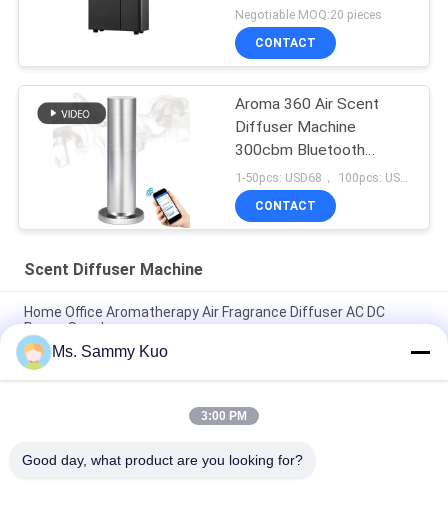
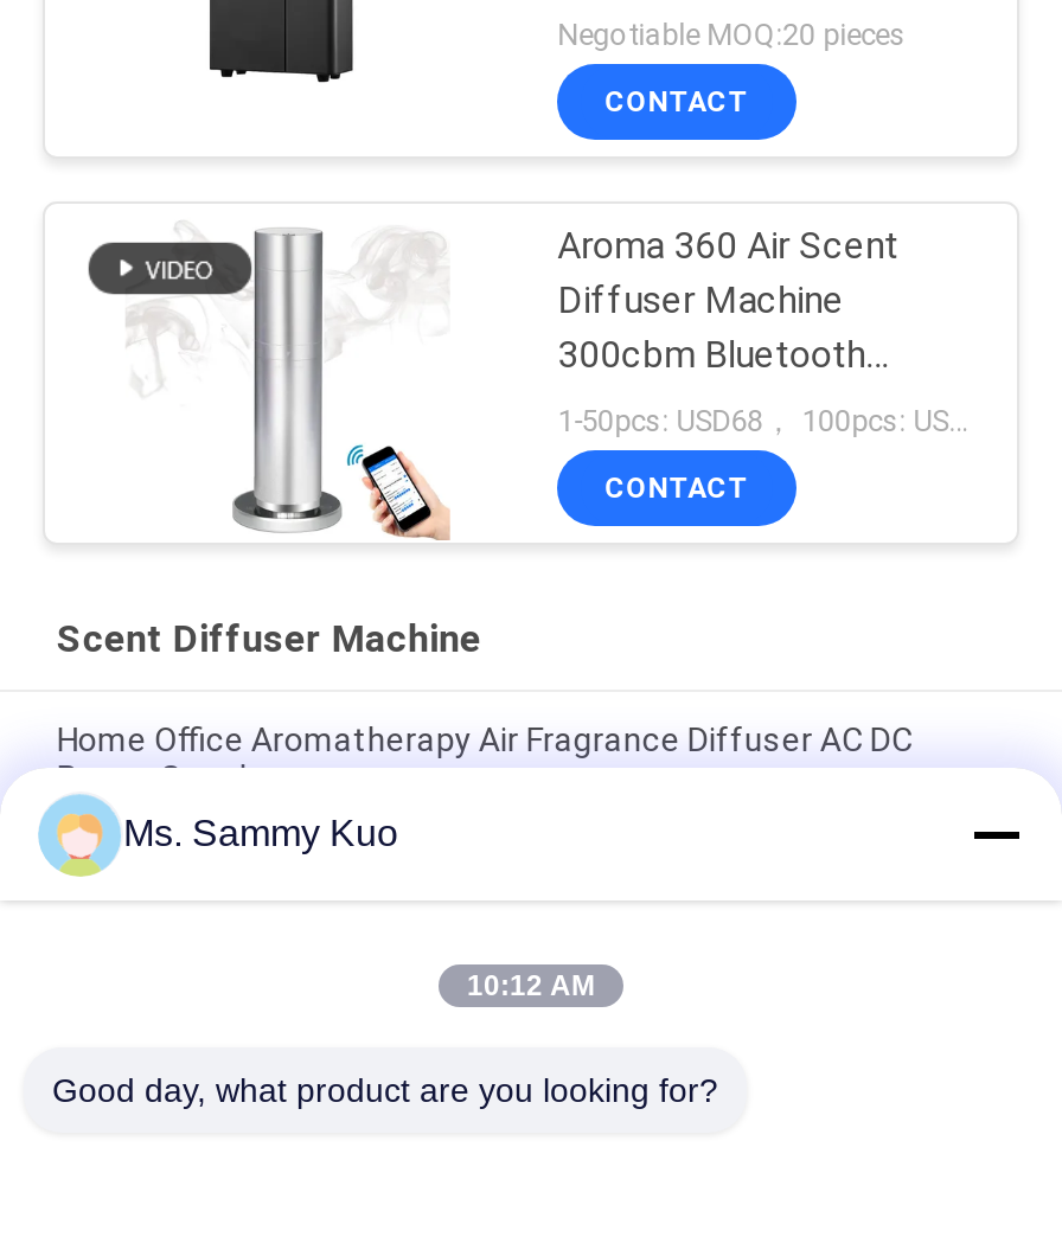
- 3:00 PM
+ 10:12 AM
